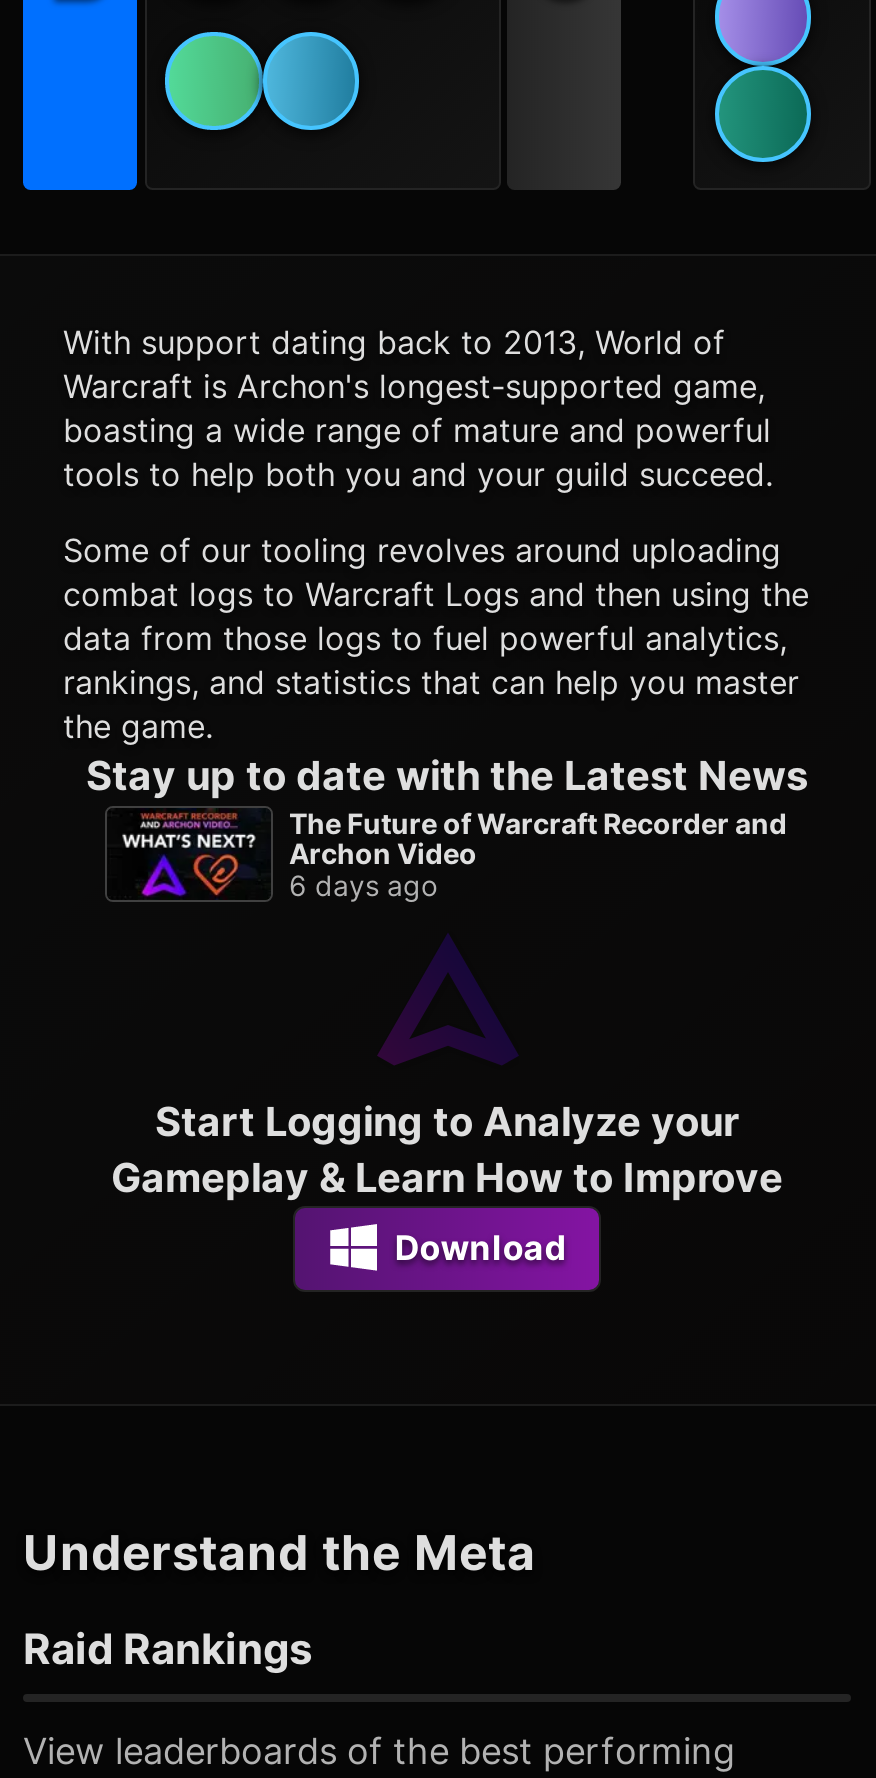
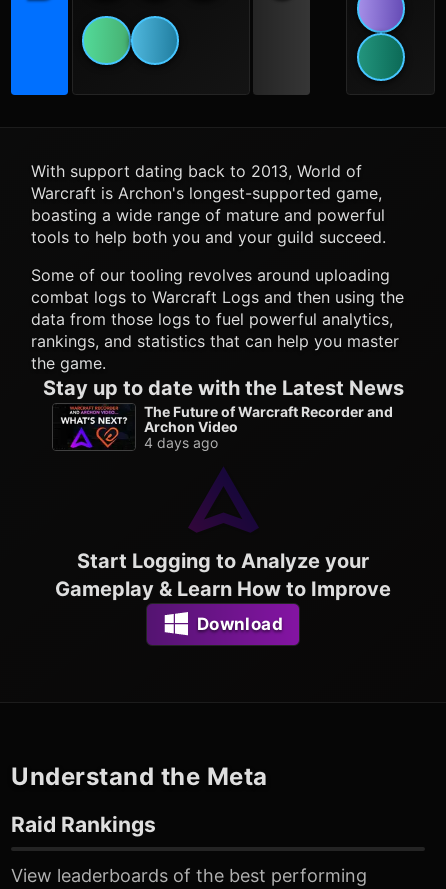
- 6 days ago
+ 4 days ago
